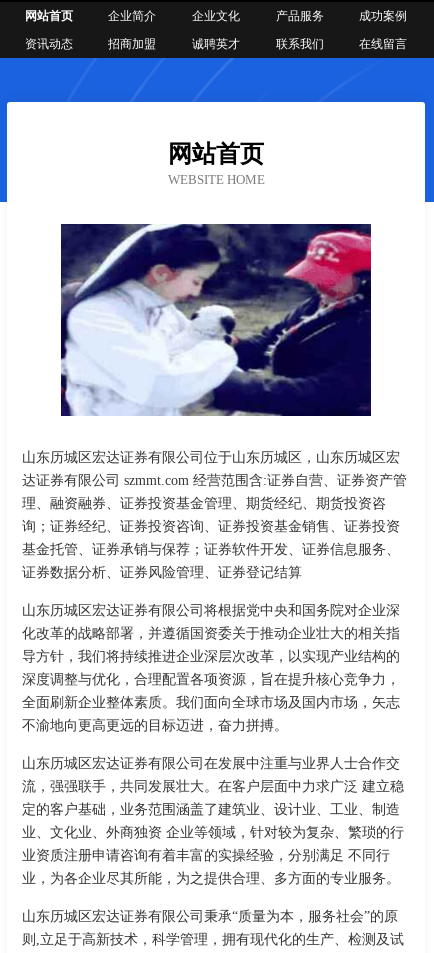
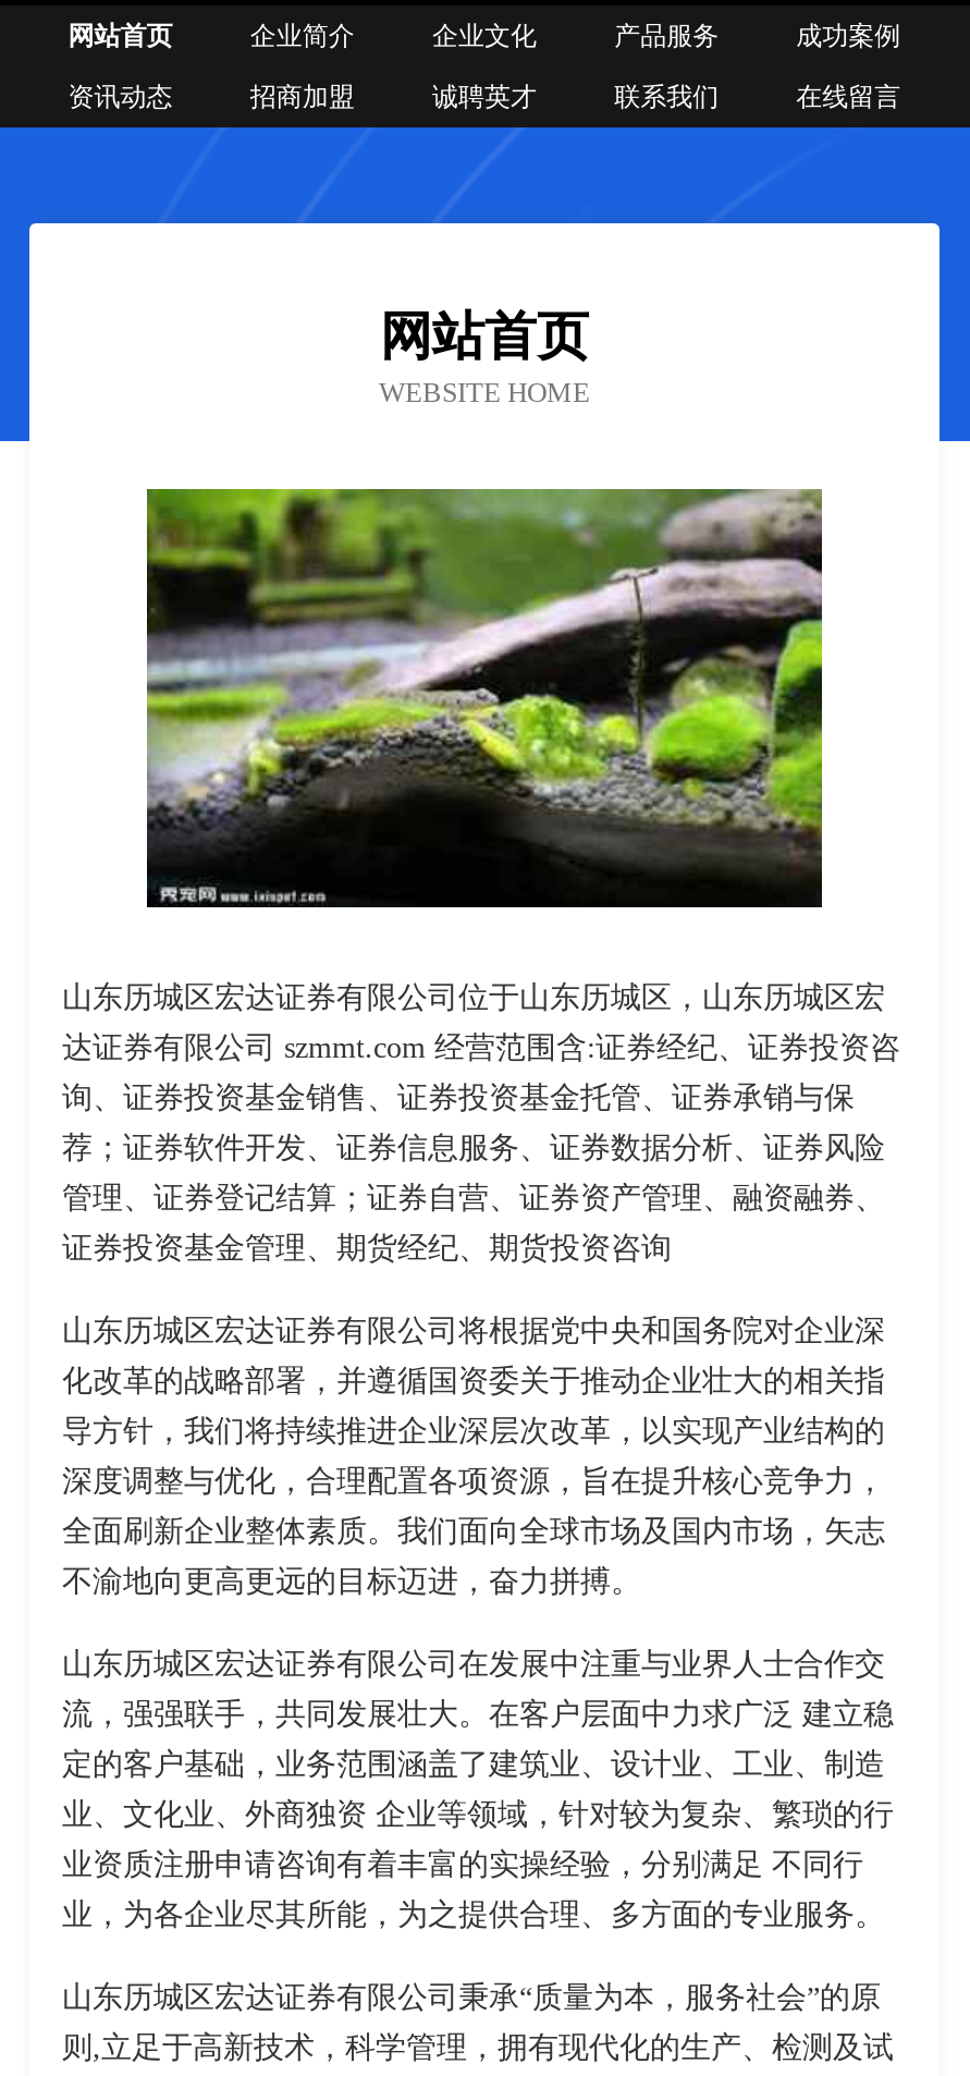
- [image]
+ [image]

- 达证券有限公司 szmmt.com 经营范围含:证券自营、证券资产管
+ 达证券有限公司 szmmt.com 经营范围含:证券经纪、证券投资咨

- 理、融资融券、证券投资基金管理、期货经纪、期货投资咨
+ 询、证券投资基金销售、证券投资基金托管、证券承销与保

- 询；证券经纪、证券投资咨询、证券投资基金销售、证券投资
+ 荐；证券软件开发、证券信息服务、证券数据分析、证券风险

- 基金托管、证券承销与保荐；证券软件开发、证券信息服务、
+ 管理、证券登记结算；证券自营、证券资产管理、融资融券、

- 证券数据分析、证券风险管理、证券登记结算
+ 证券投资基金管理、期货经纪、期货投资咨询
